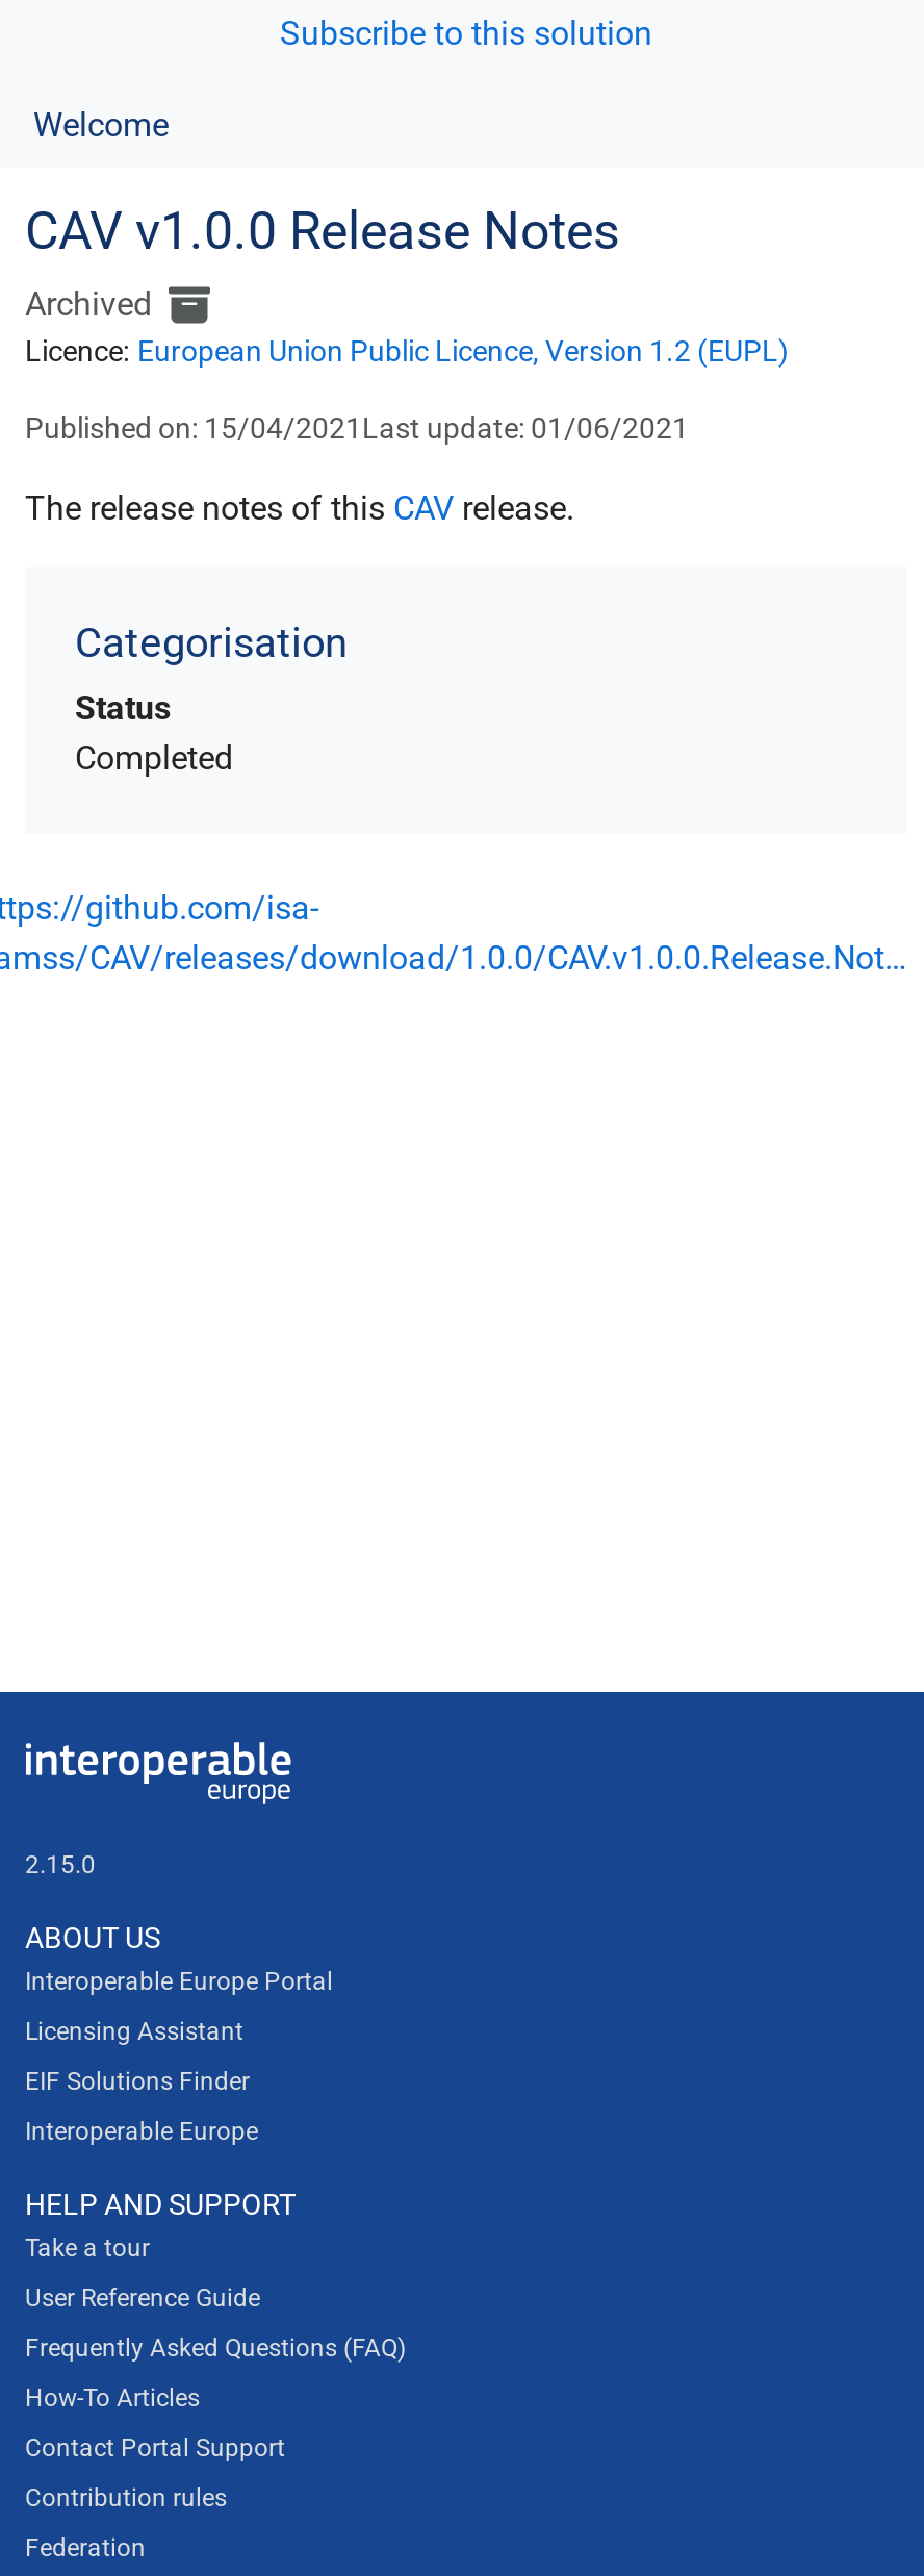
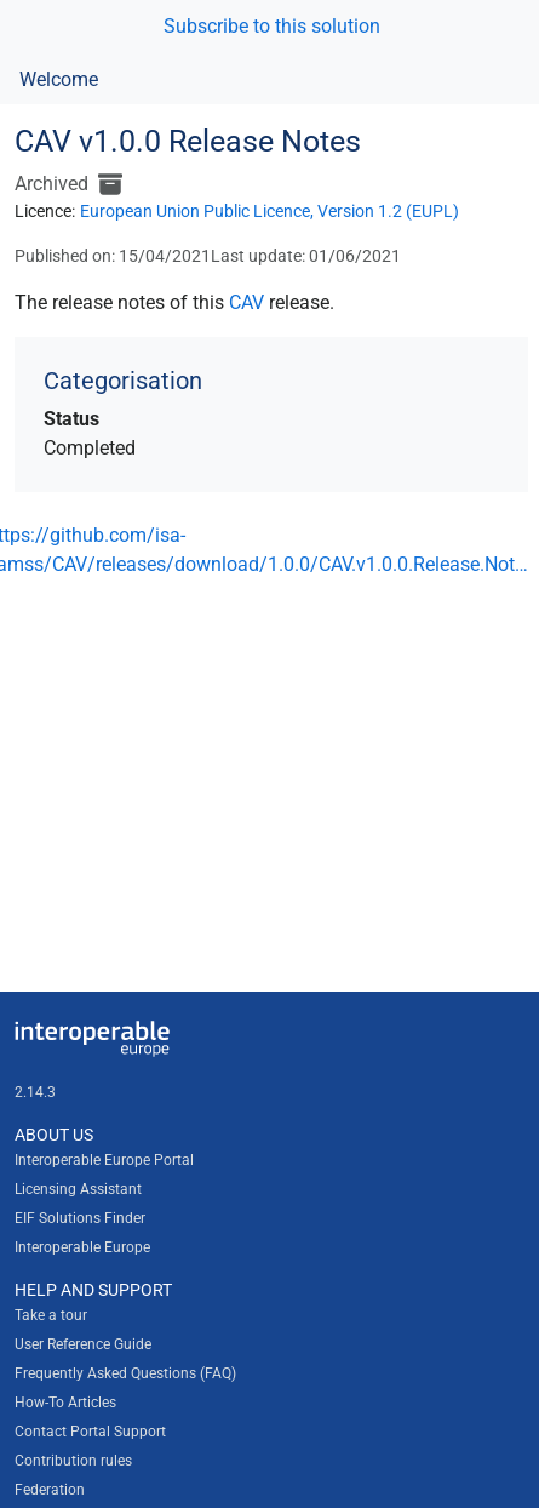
- 2.15.0
+ 2.14.3
